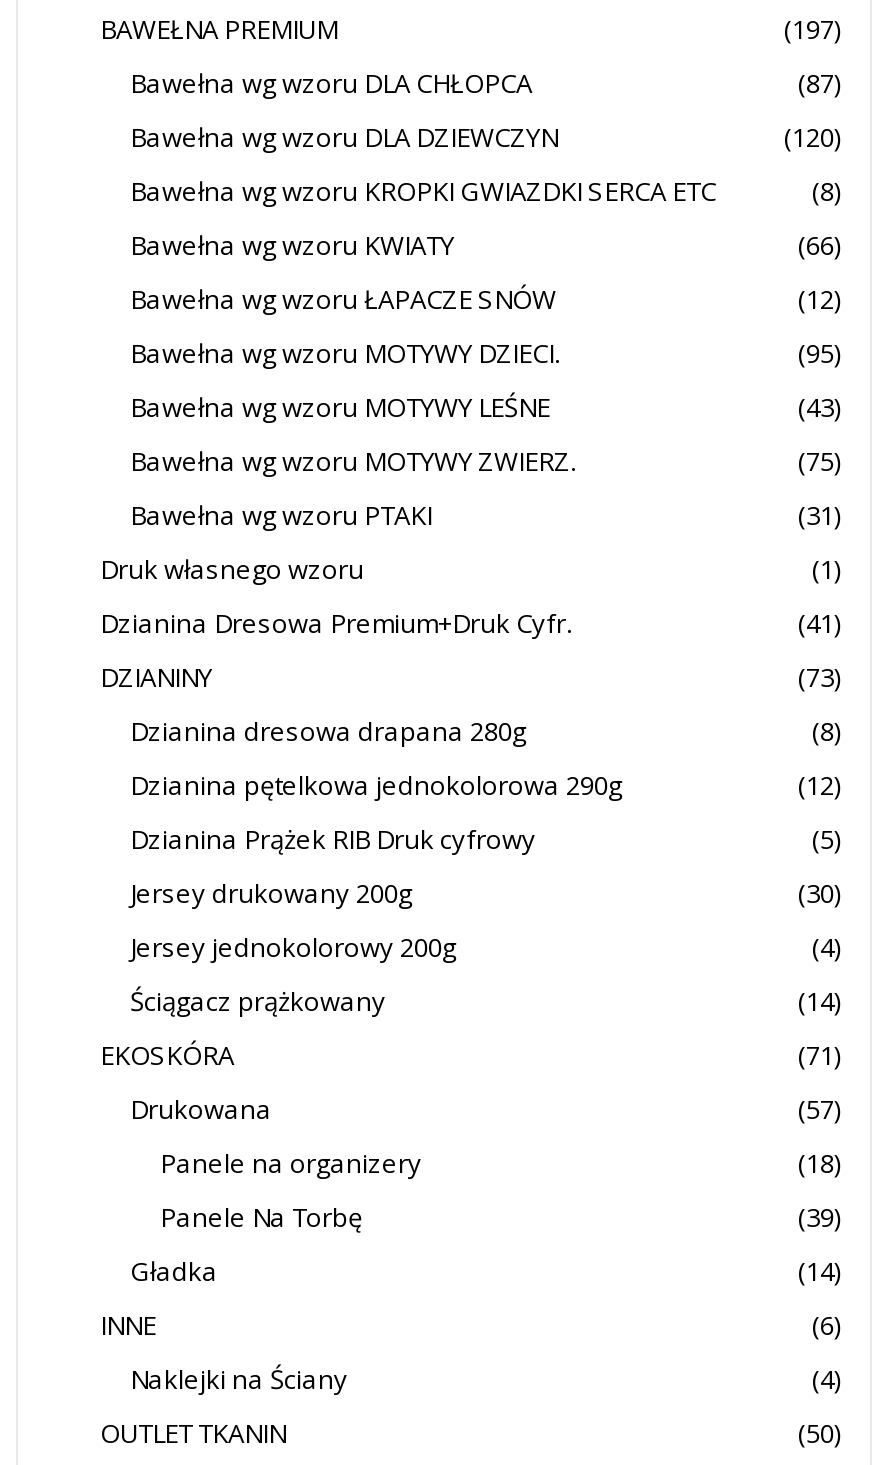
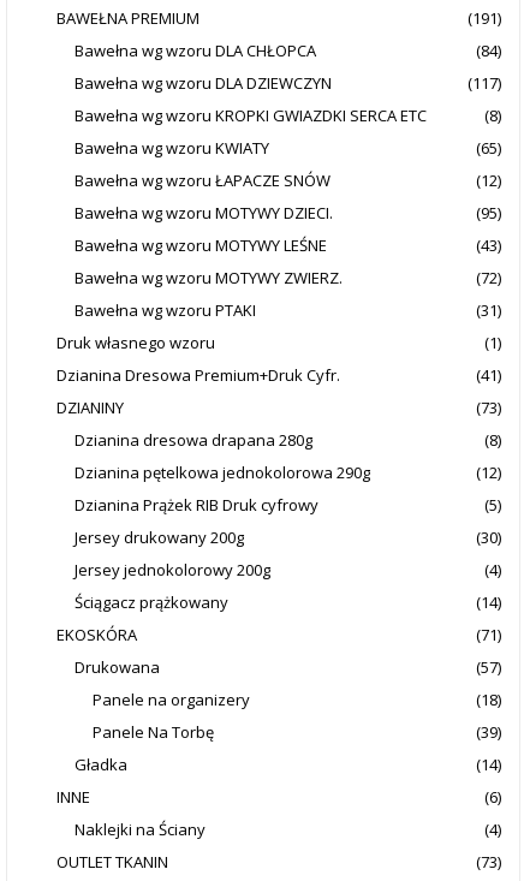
- (197)
+ (191)

- (87)
+ (84)

- (120)
+ (117)

- (66)
+ (65)

- (75)
+ (72)

- (50)
+ (73)
